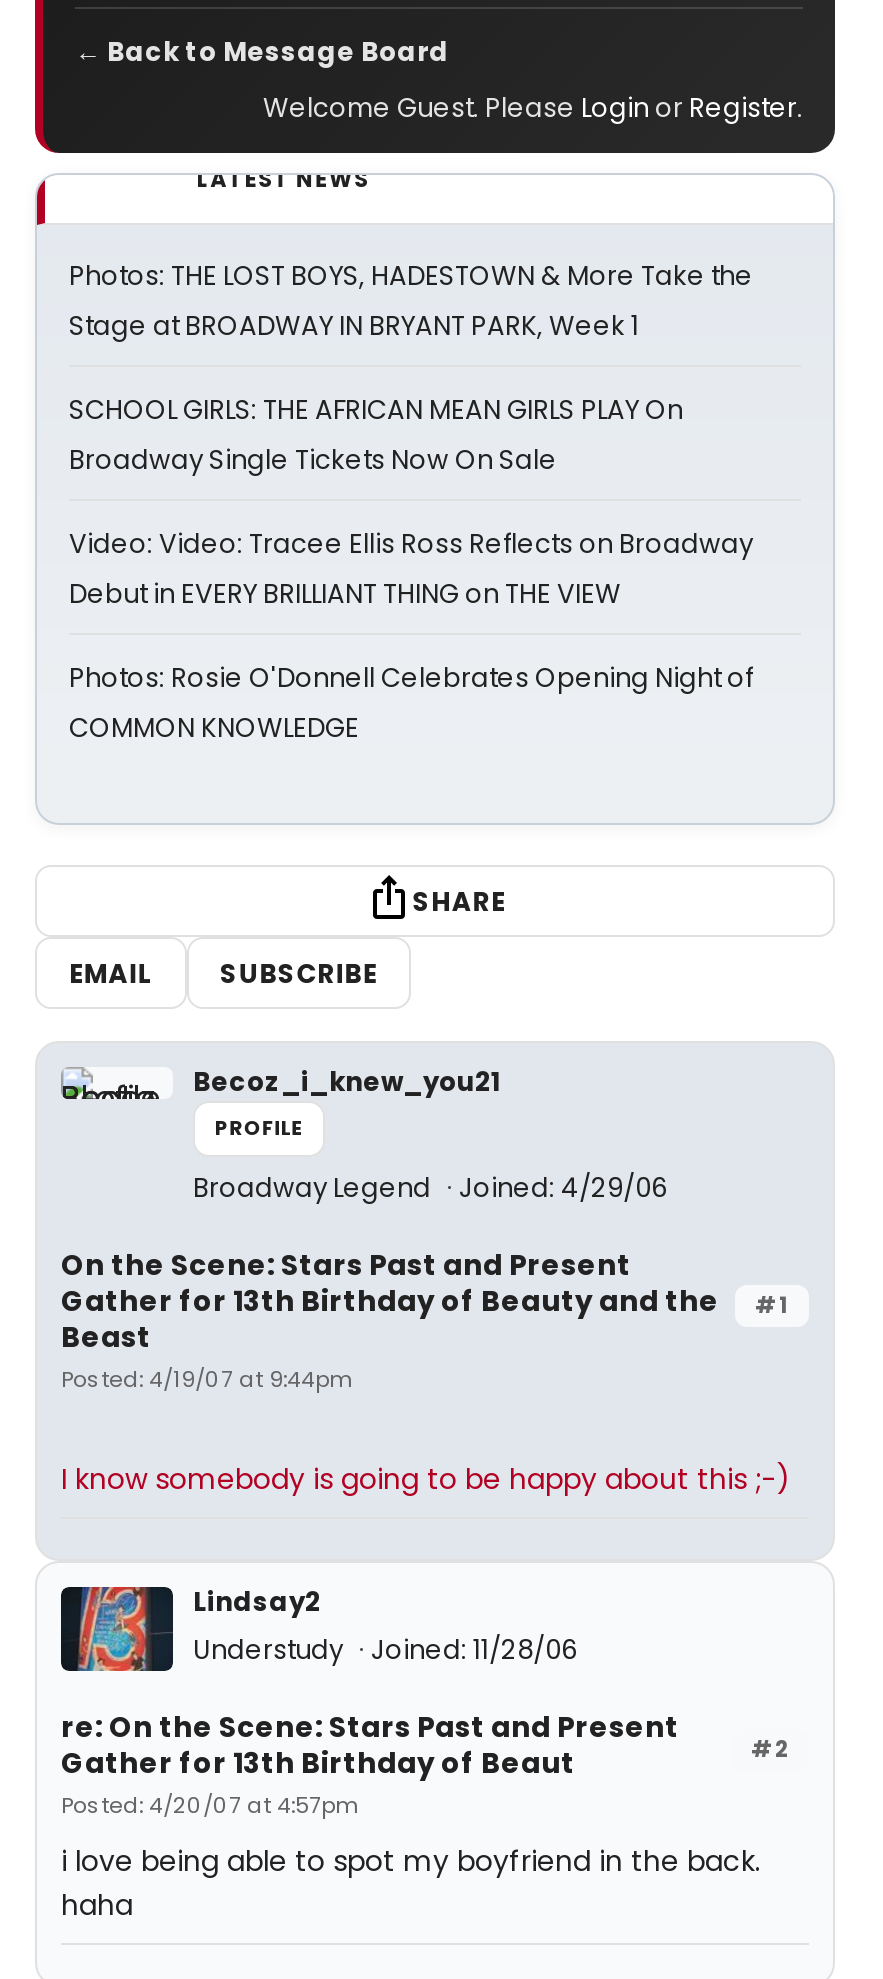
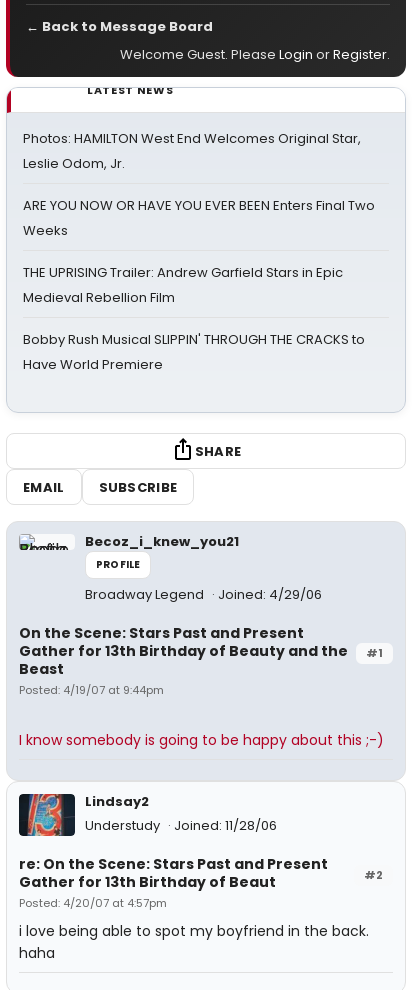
- Photos: THE LOST BOYS, HADESTOWN & More Take the
- Stage at BROADWAY IN BRYANT PARK, Week 1
+ Photos: HAMILTON West End Welcomes Original Star,
+ Leslie Odom, Jr.

- SCHOOL GIRLS: THE AFRICAN MEAN GIRLS PLAY On
- Broadway Single Tickets Now On Sale
+ ARE YOU NOW OR HAVE YOU EVER BEEN Enters Final Two
+ Weeks

- Video: Video: Tracee Ellis Ross Reflects on Broadway
- Debut in EVERY BRILLIANT THING on THE VIEW
+ THE UPRISING Trailer: Andrew Garfield Stars in Epic
+ Medieval Rebellion Film

- Photos: Rosie O'Donnell Celebrates Opening Night of
- COMMON KNOWLEDGE
+ Bobby Rush Musical SLIPPIN' THROUGH THE CRACKS to
+ Have World Premiere
